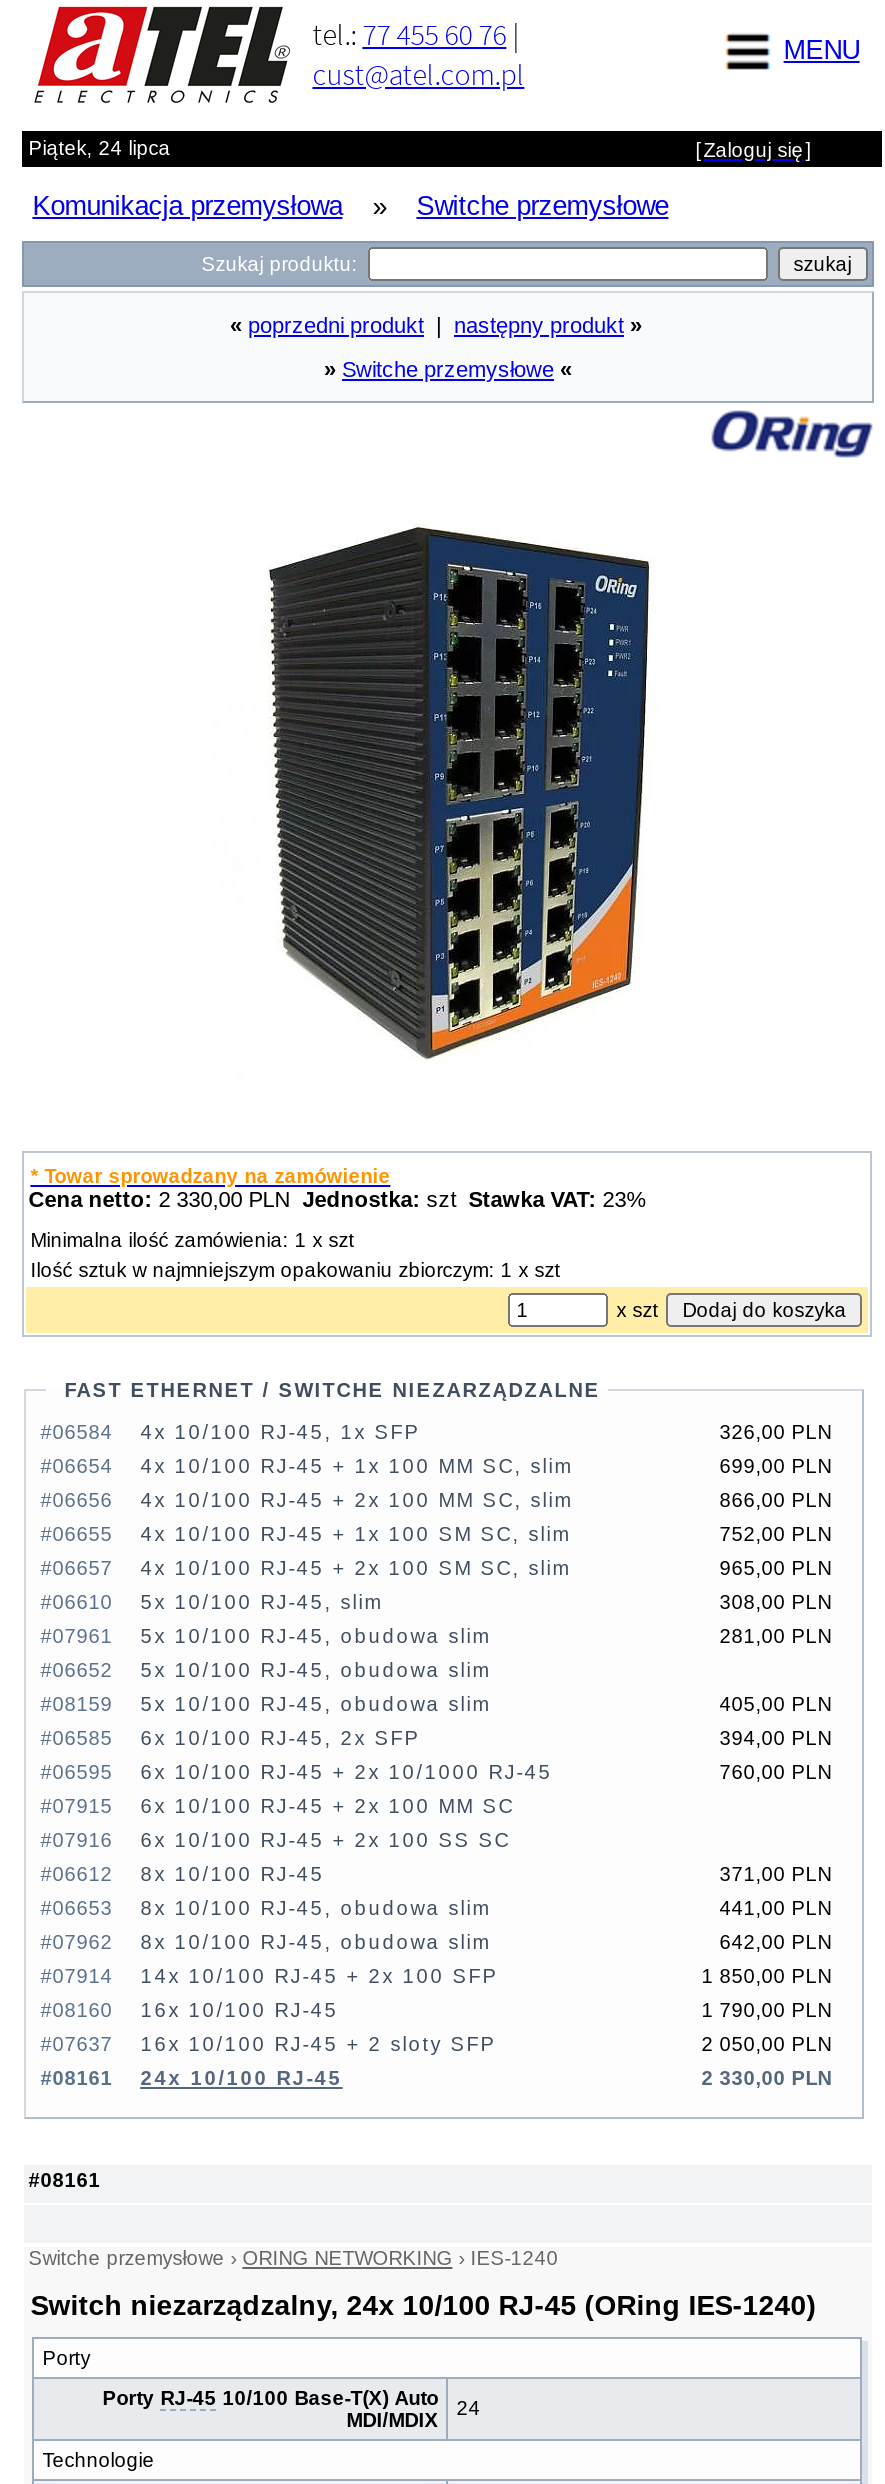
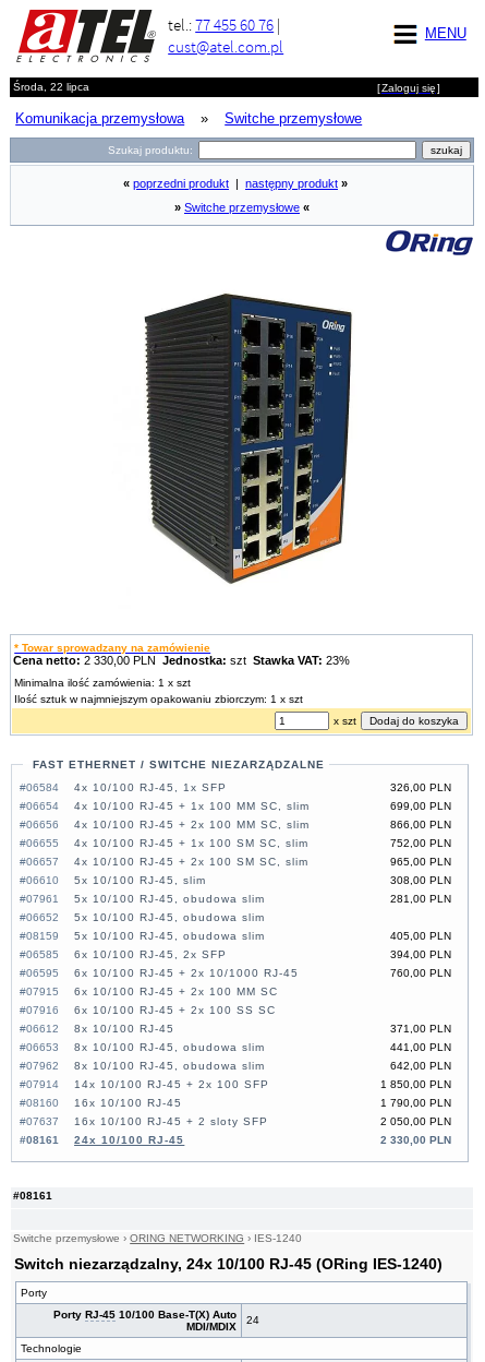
- Piątek, 24 lipca
+ Środa, 22 lipca
